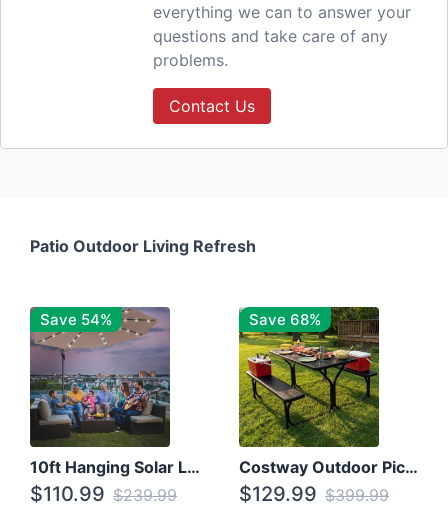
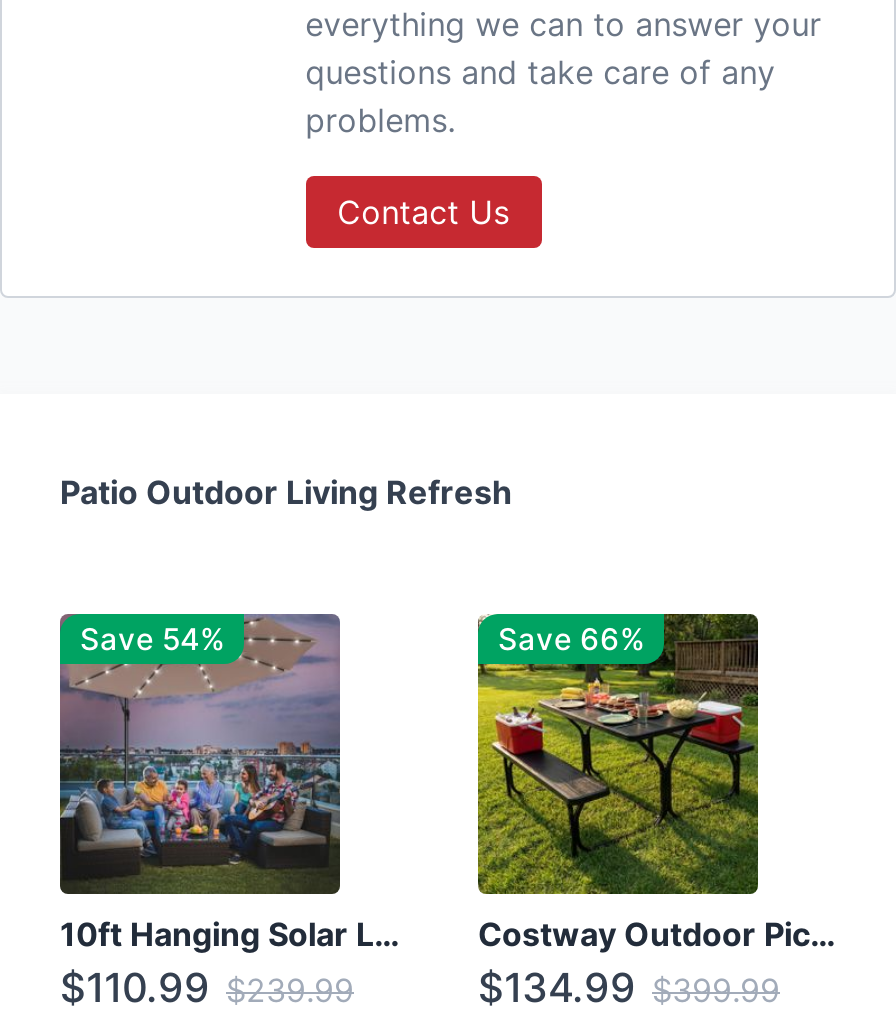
- Save 68%
+ Save 66%

- $129.99 $399.99
+ $134.99 $399.99
